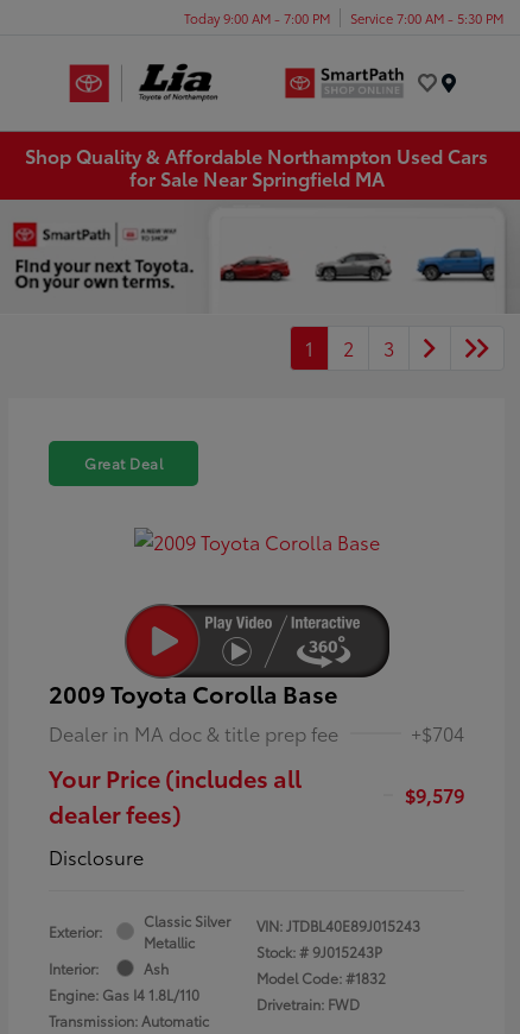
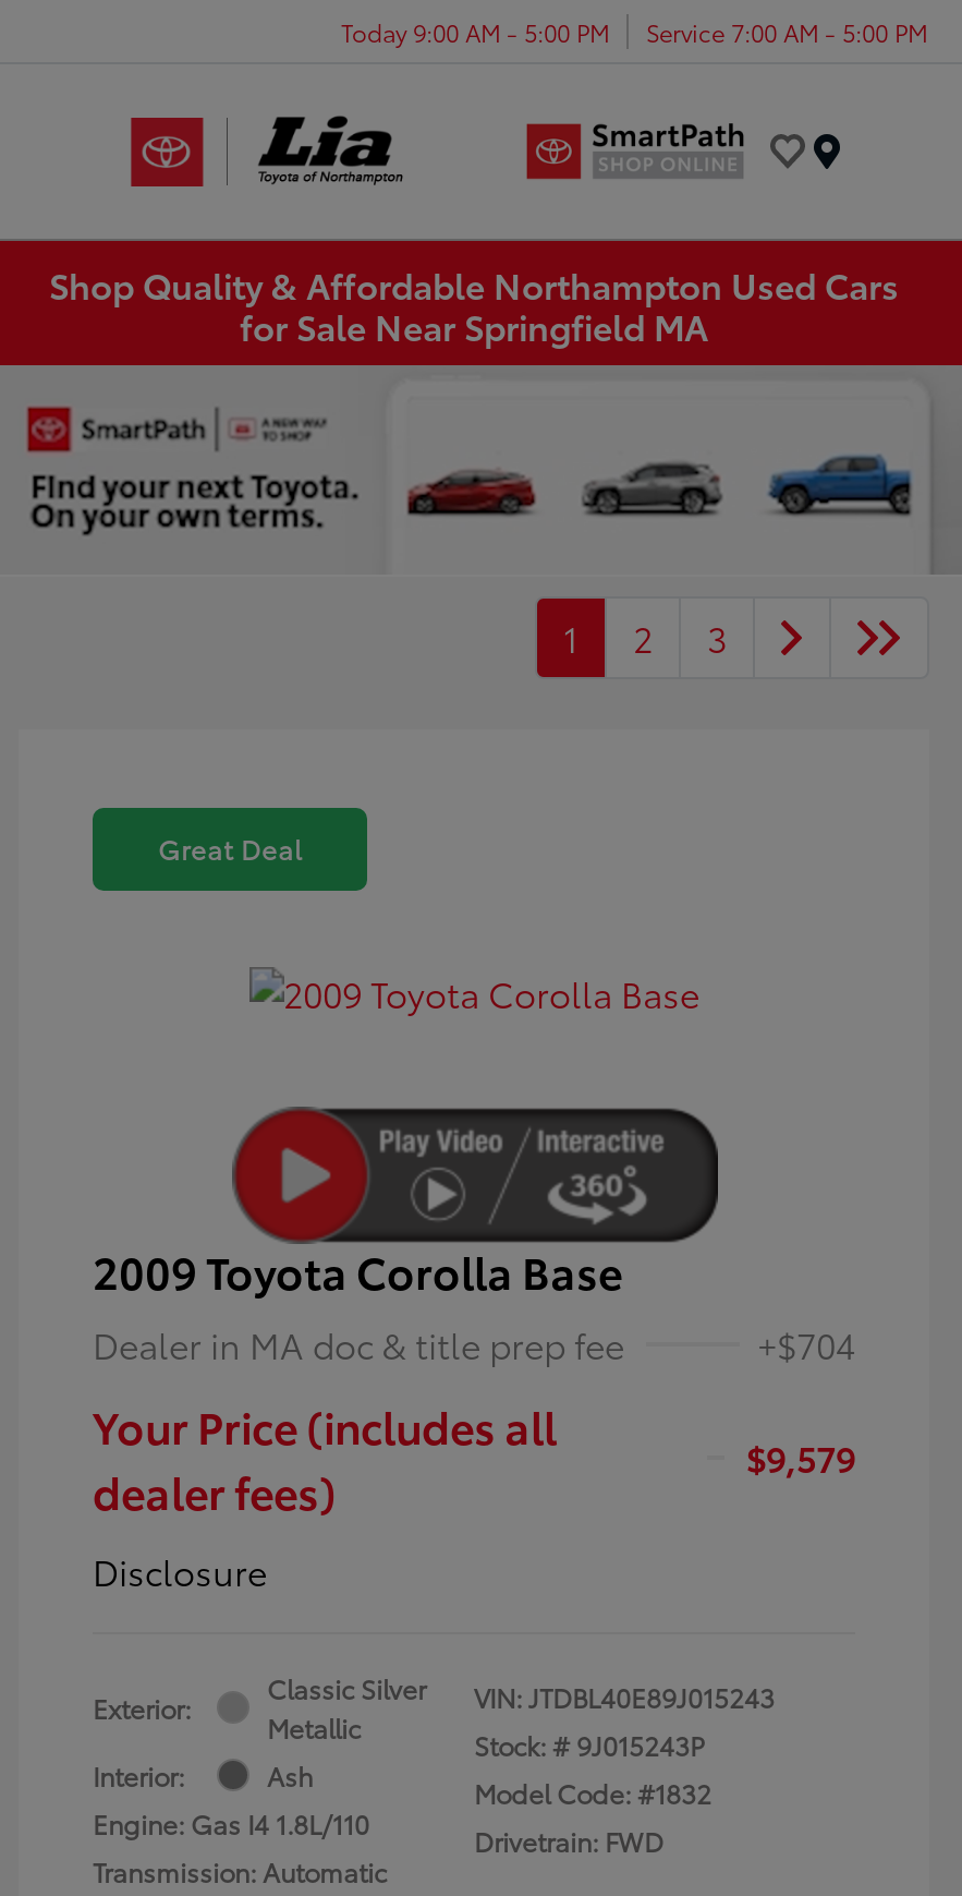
- Today 9:00 AM - 7:00 PM
+ Today 9:00 AM - 5:00 PM

- Service 7:00 AM - 5:30 PM
+ Service 7:00 AM - 5:00 PM
